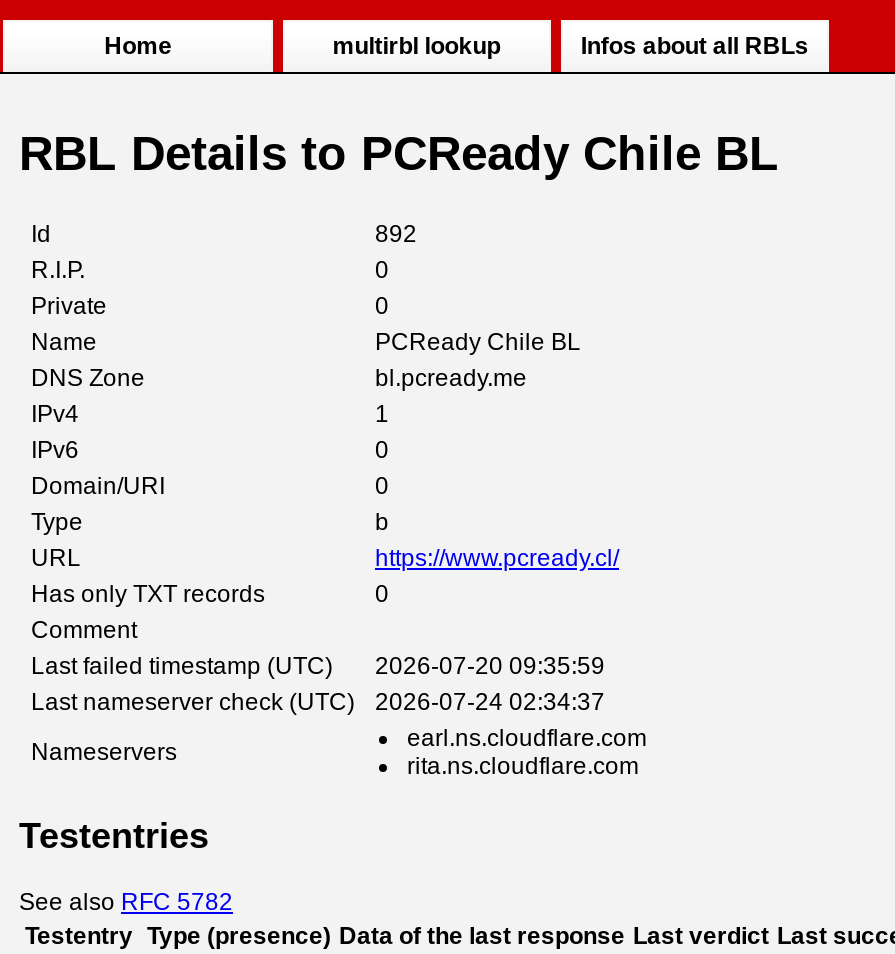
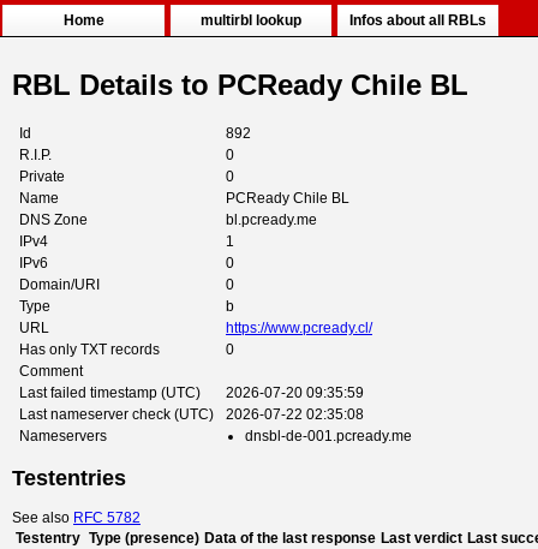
- Last nameserver check (UTC) 2026-07-24 02:34:37
+ Last nameserver check (UTC) 2026-07-22 02:35:08

- earl.ns.cloudflare.com
- rita.ns.cloudflare.com
+ dnsbl-de-001.pcready.me
